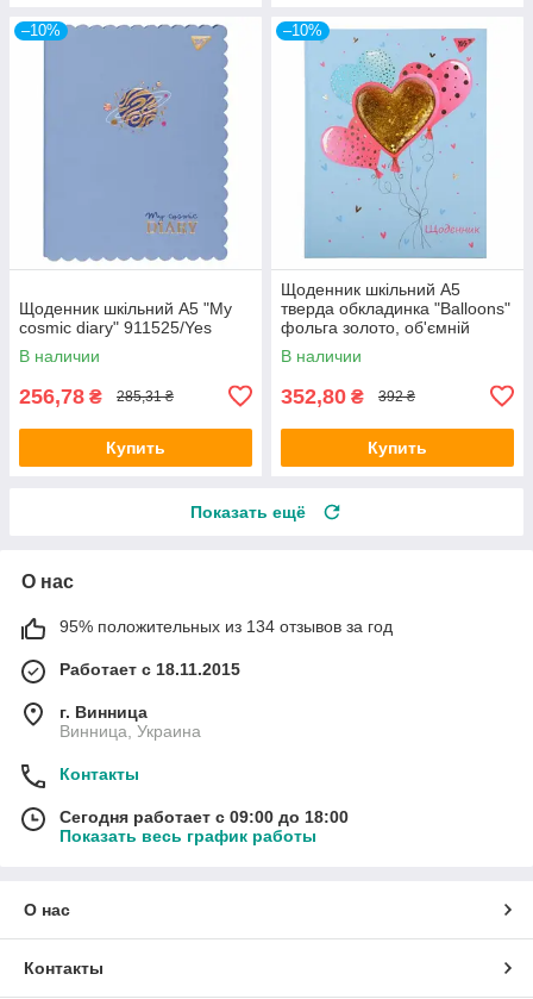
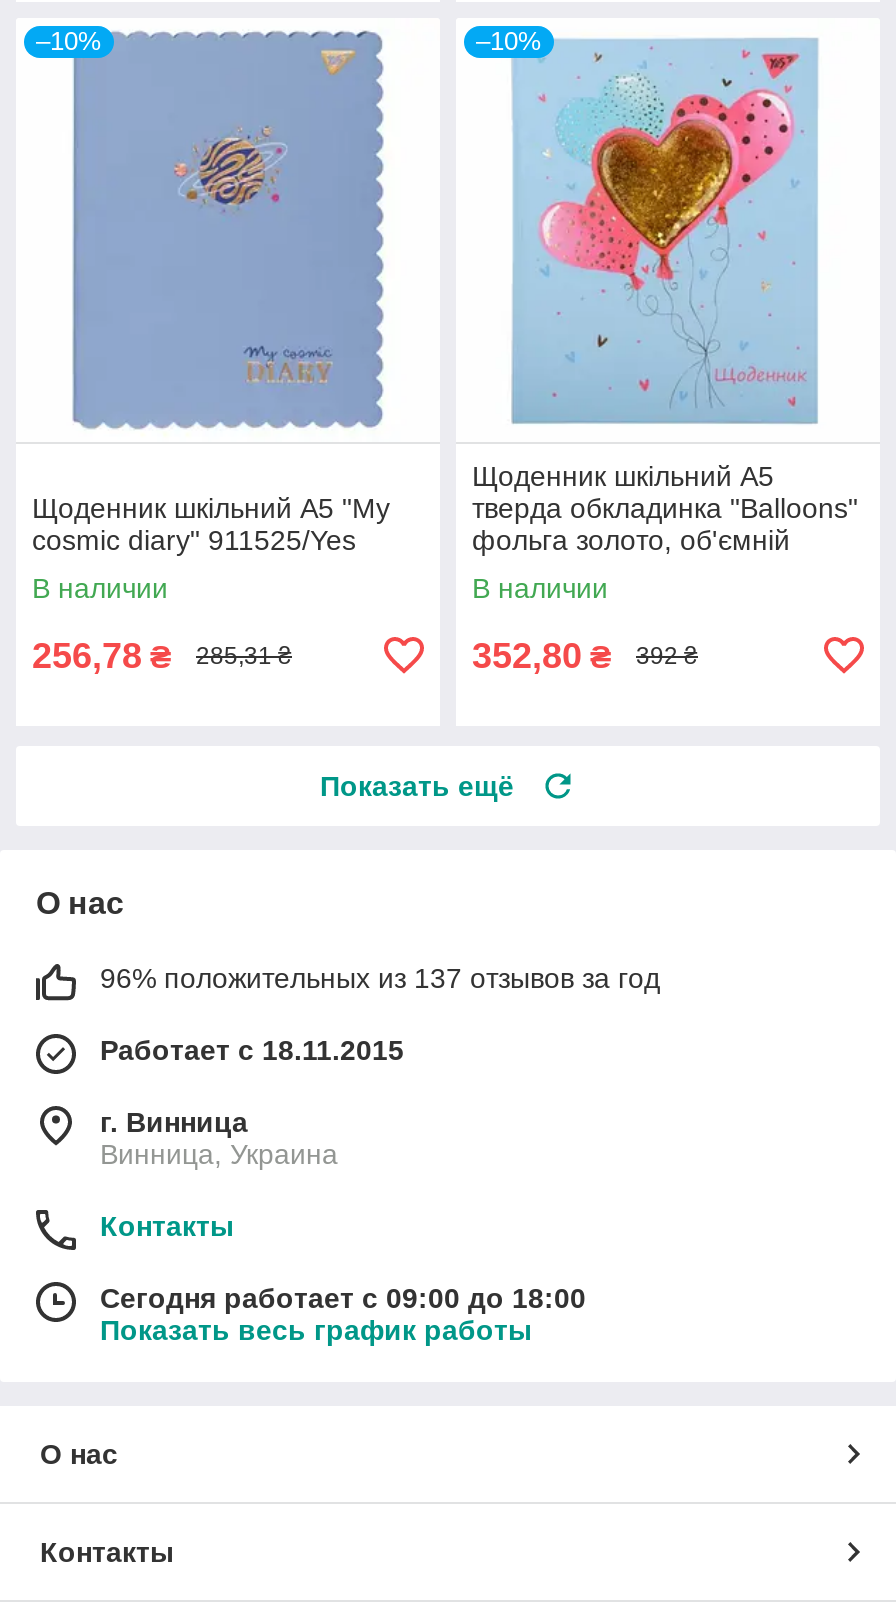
- Купить

- Купить

- 95% положительных из 134 отзывов за год
+ 96% положительных из 137 отзывов за год
